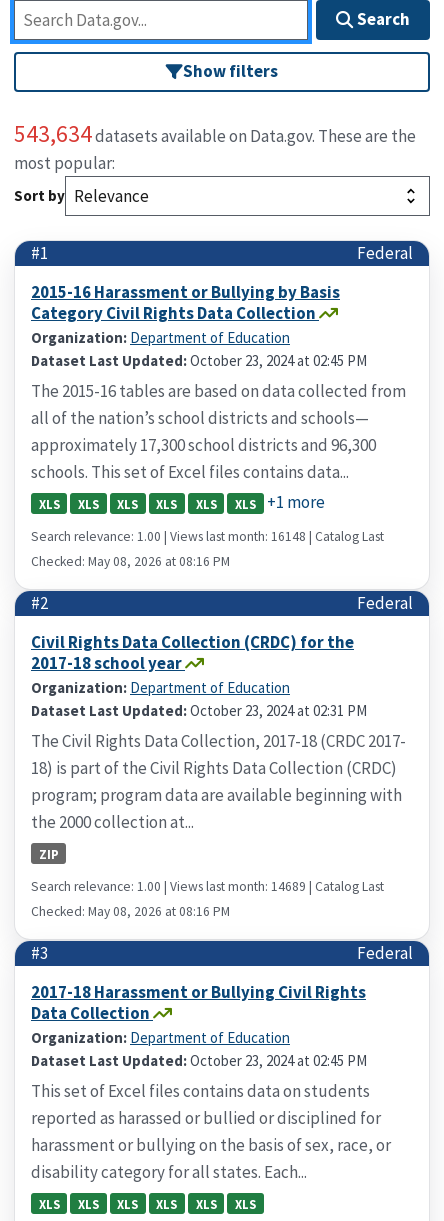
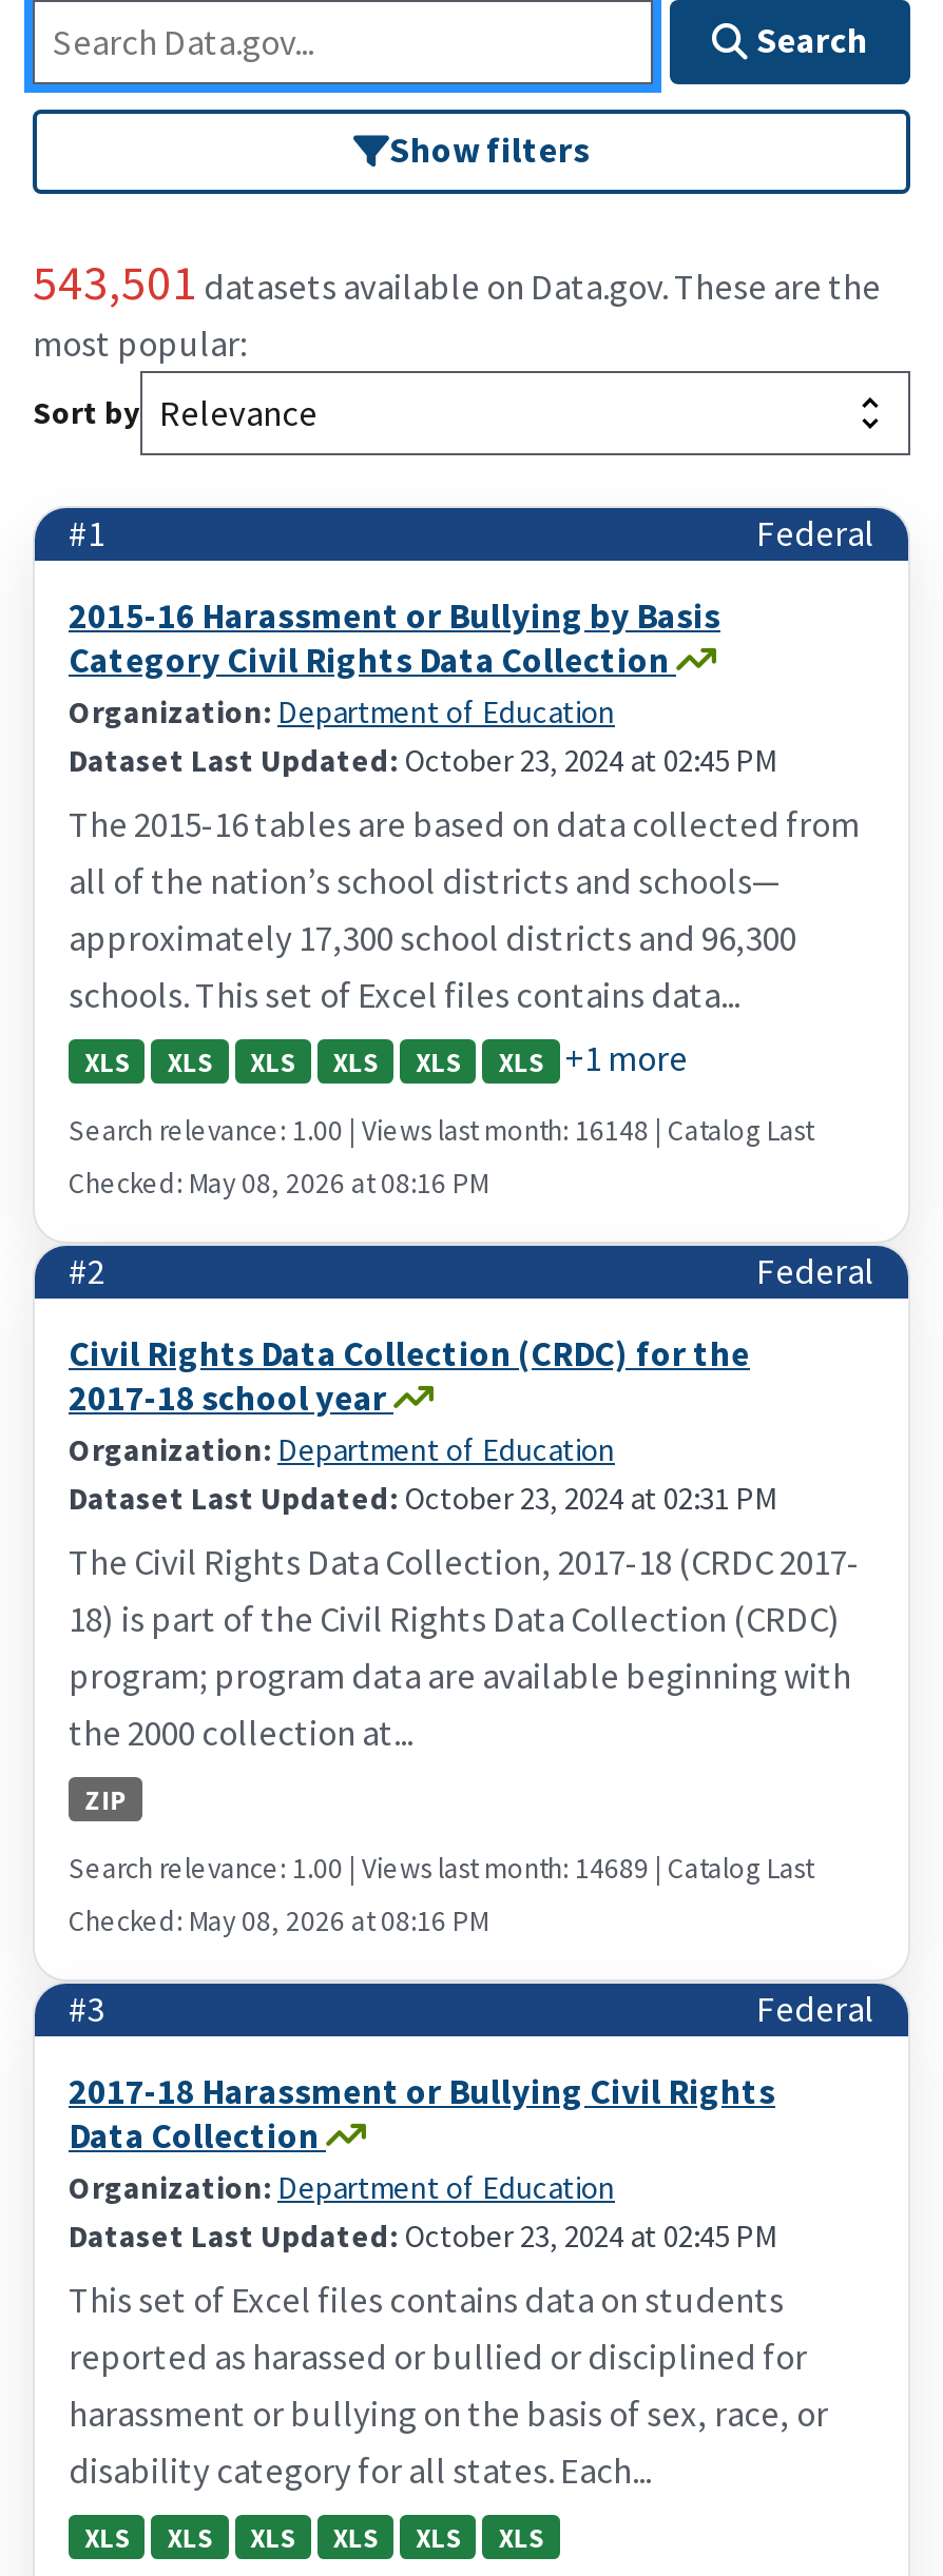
- 543,634 datasets available on Data.gov. These are the
+ 543,501 datasets available on Data.gov. These are the
